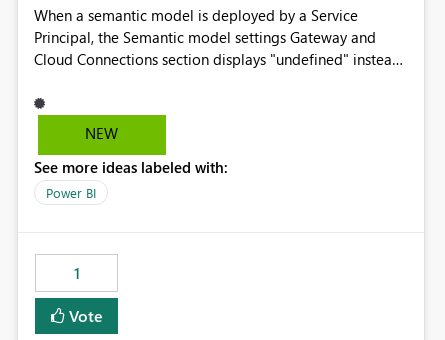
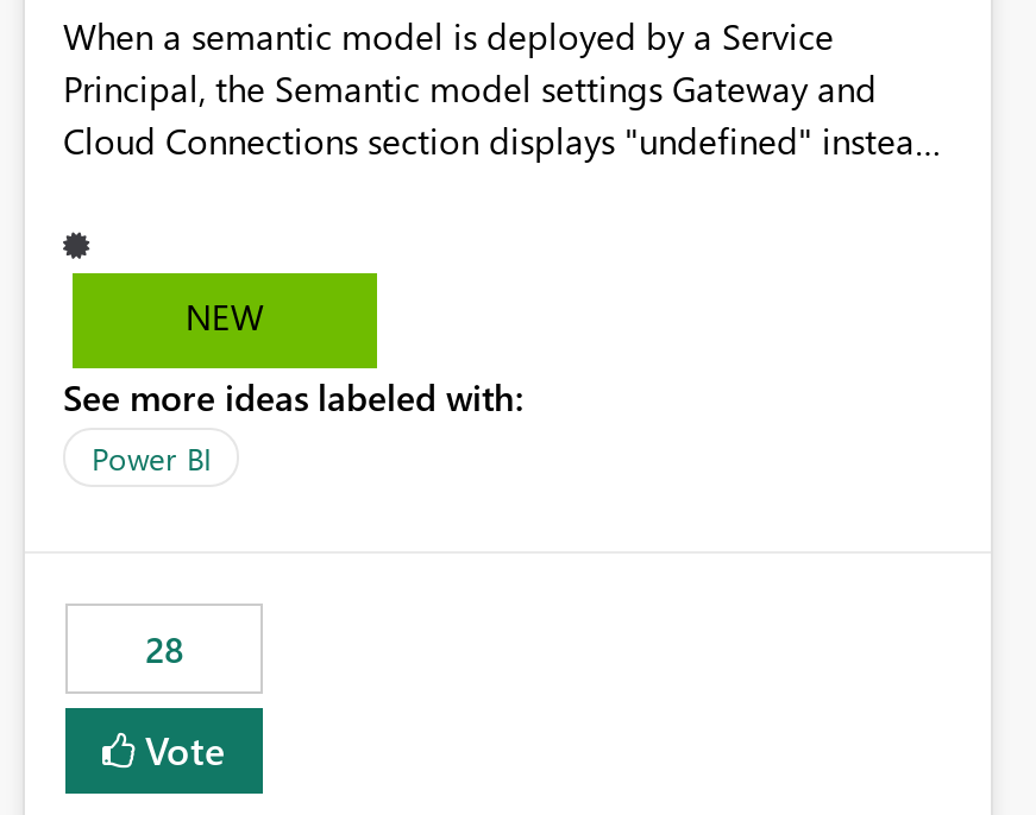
- 1
+ 28
